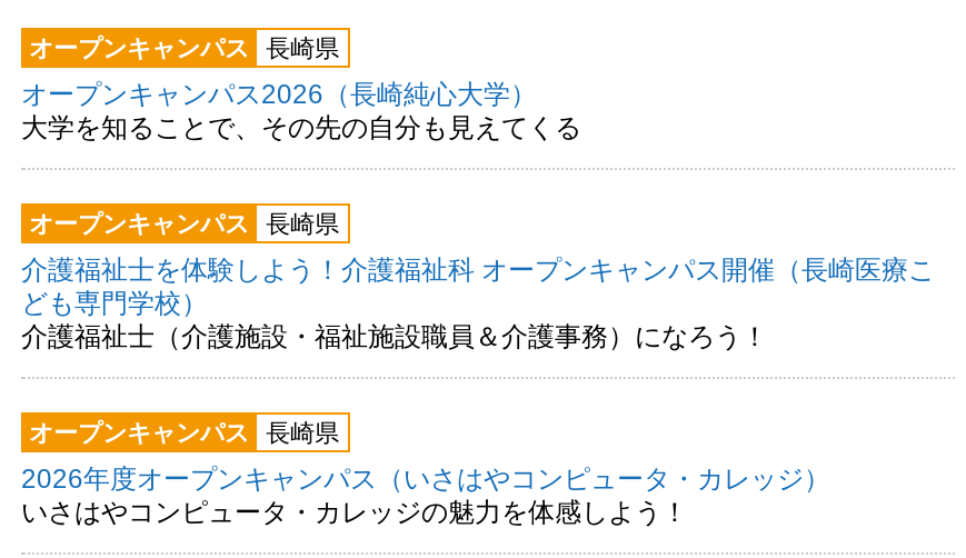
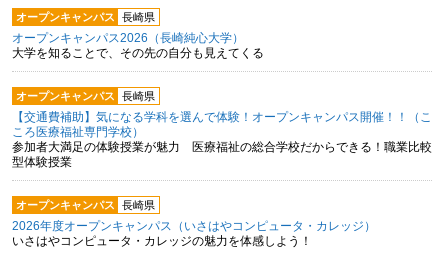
- 介護福祉士を体験しよう！介護福祉科 オープンキャンパス開催（長崎医療こ
- ども専門学校）
- 介護福祉士（介護施設・福祉施設職員＆介護事務）になろう！
+ 【交通費補助】気になる学科を選んで体験！オープンキャンパス開催！！（こ
+ ころ医療福祉専門学校）
+ 参加者大満足の体験授業が魅力 医療福祉の総合学校だからできる！職業比較
+ 型体験授業
